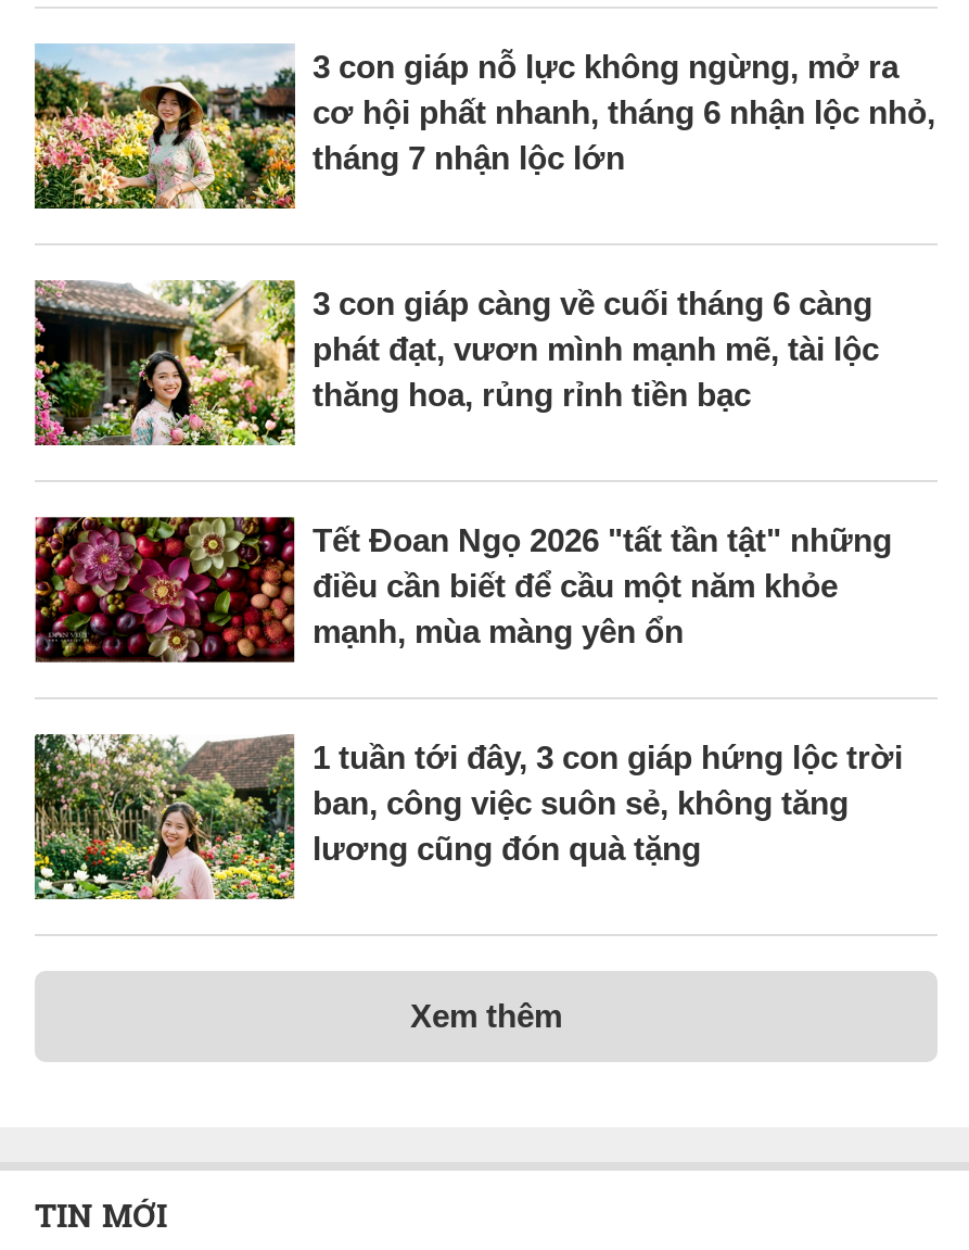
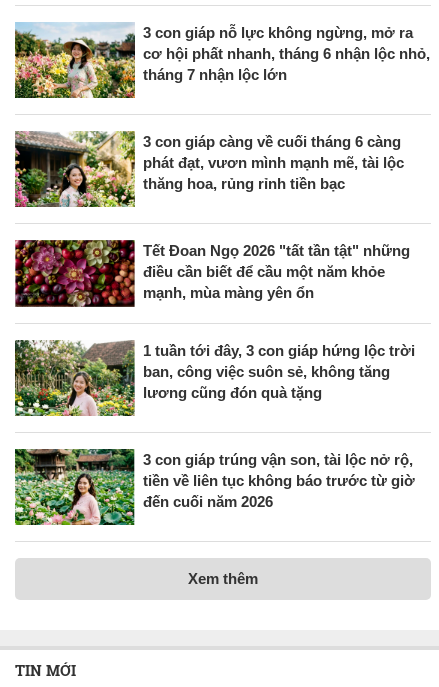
+ [image]
+ 3 con giáp trúng vận son, tài lộc nở rộ,
+ tiền về liên tục không báo trước từ giờ
+ đến cuối năm 2026
